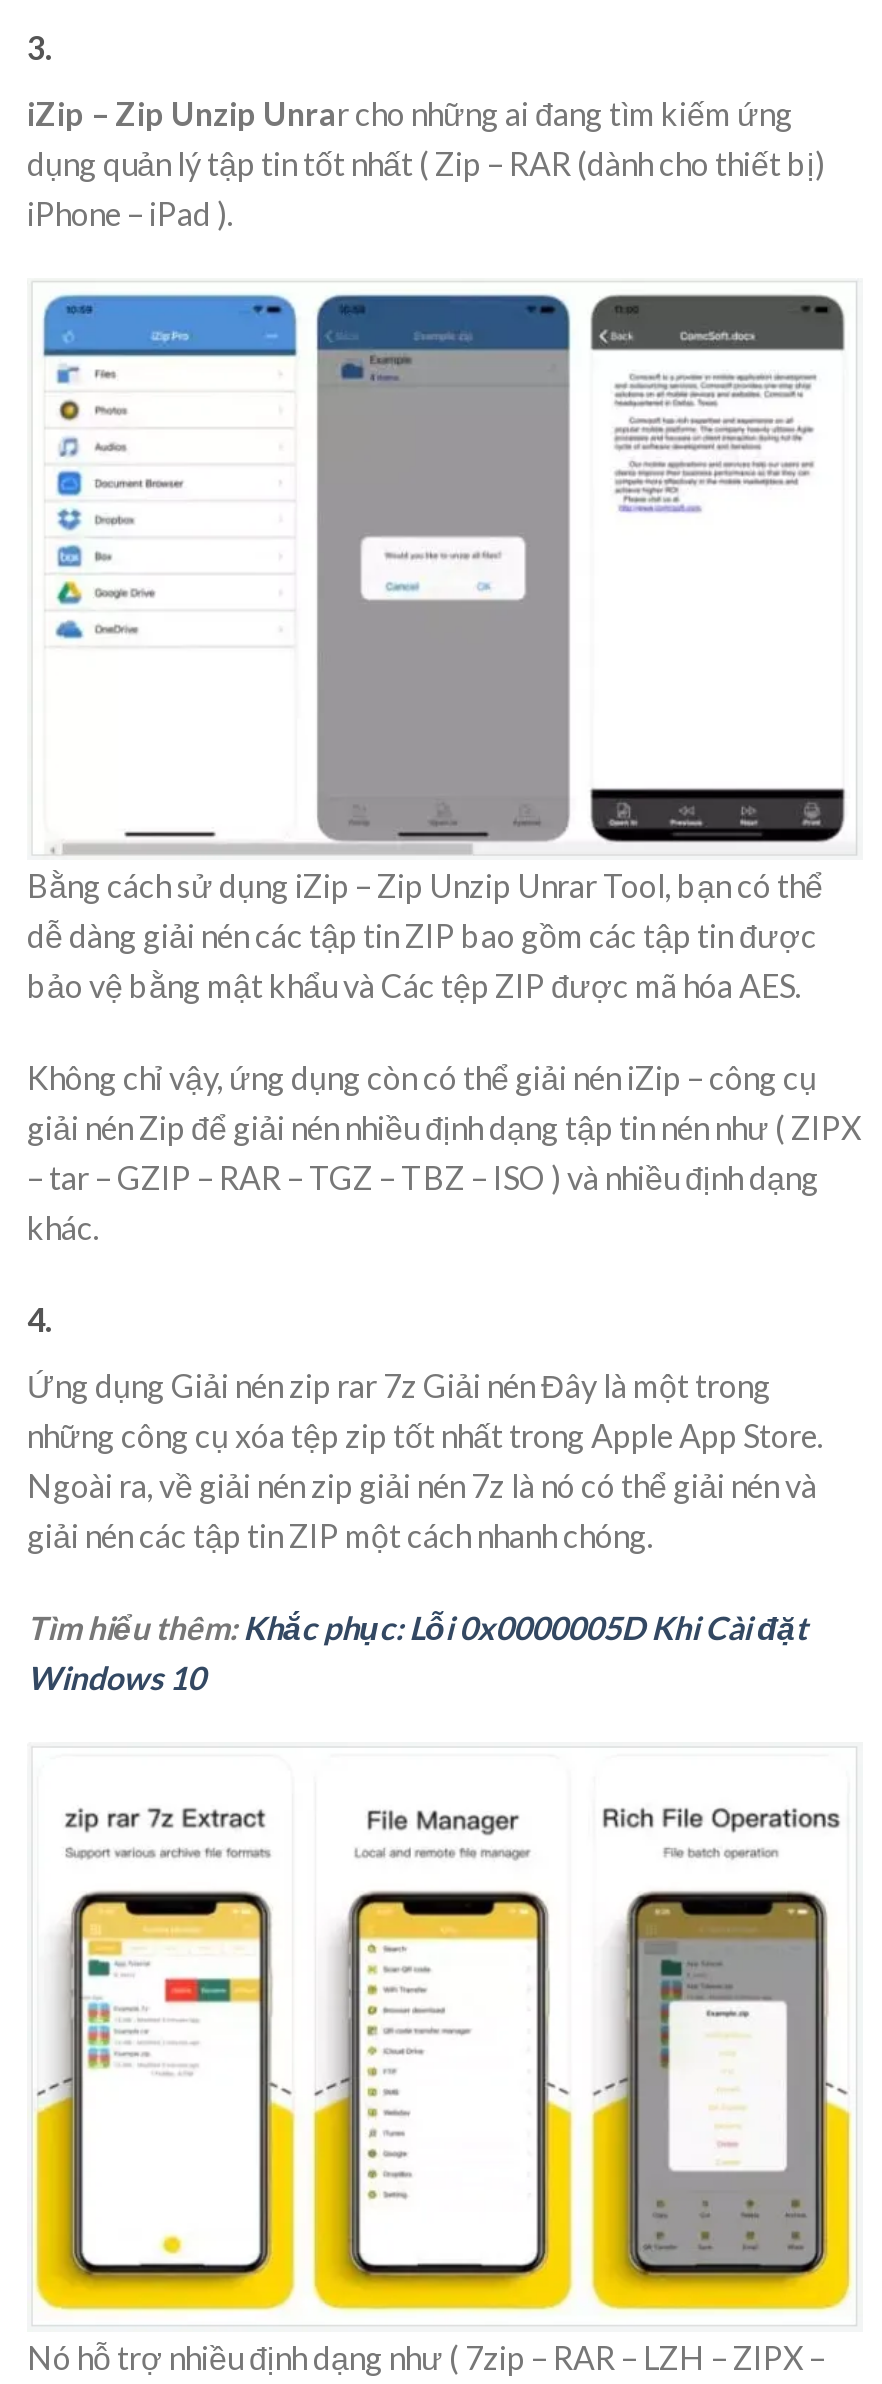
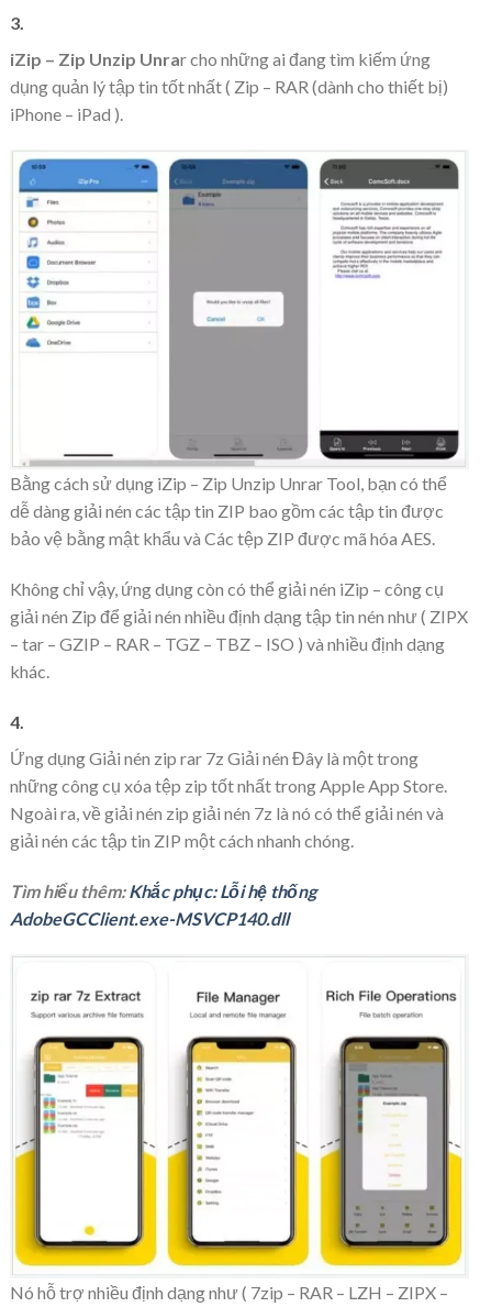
- Tìm hiểu thêm: Khắc phục: Lỗi 0x0000005D Khi Cài đặt
- Windows 10
+ Tìm hiểu thêm: Khắc phục: Lỗi hệ thống
+ AdobeGCClient.exe-MSVCP140.dll
